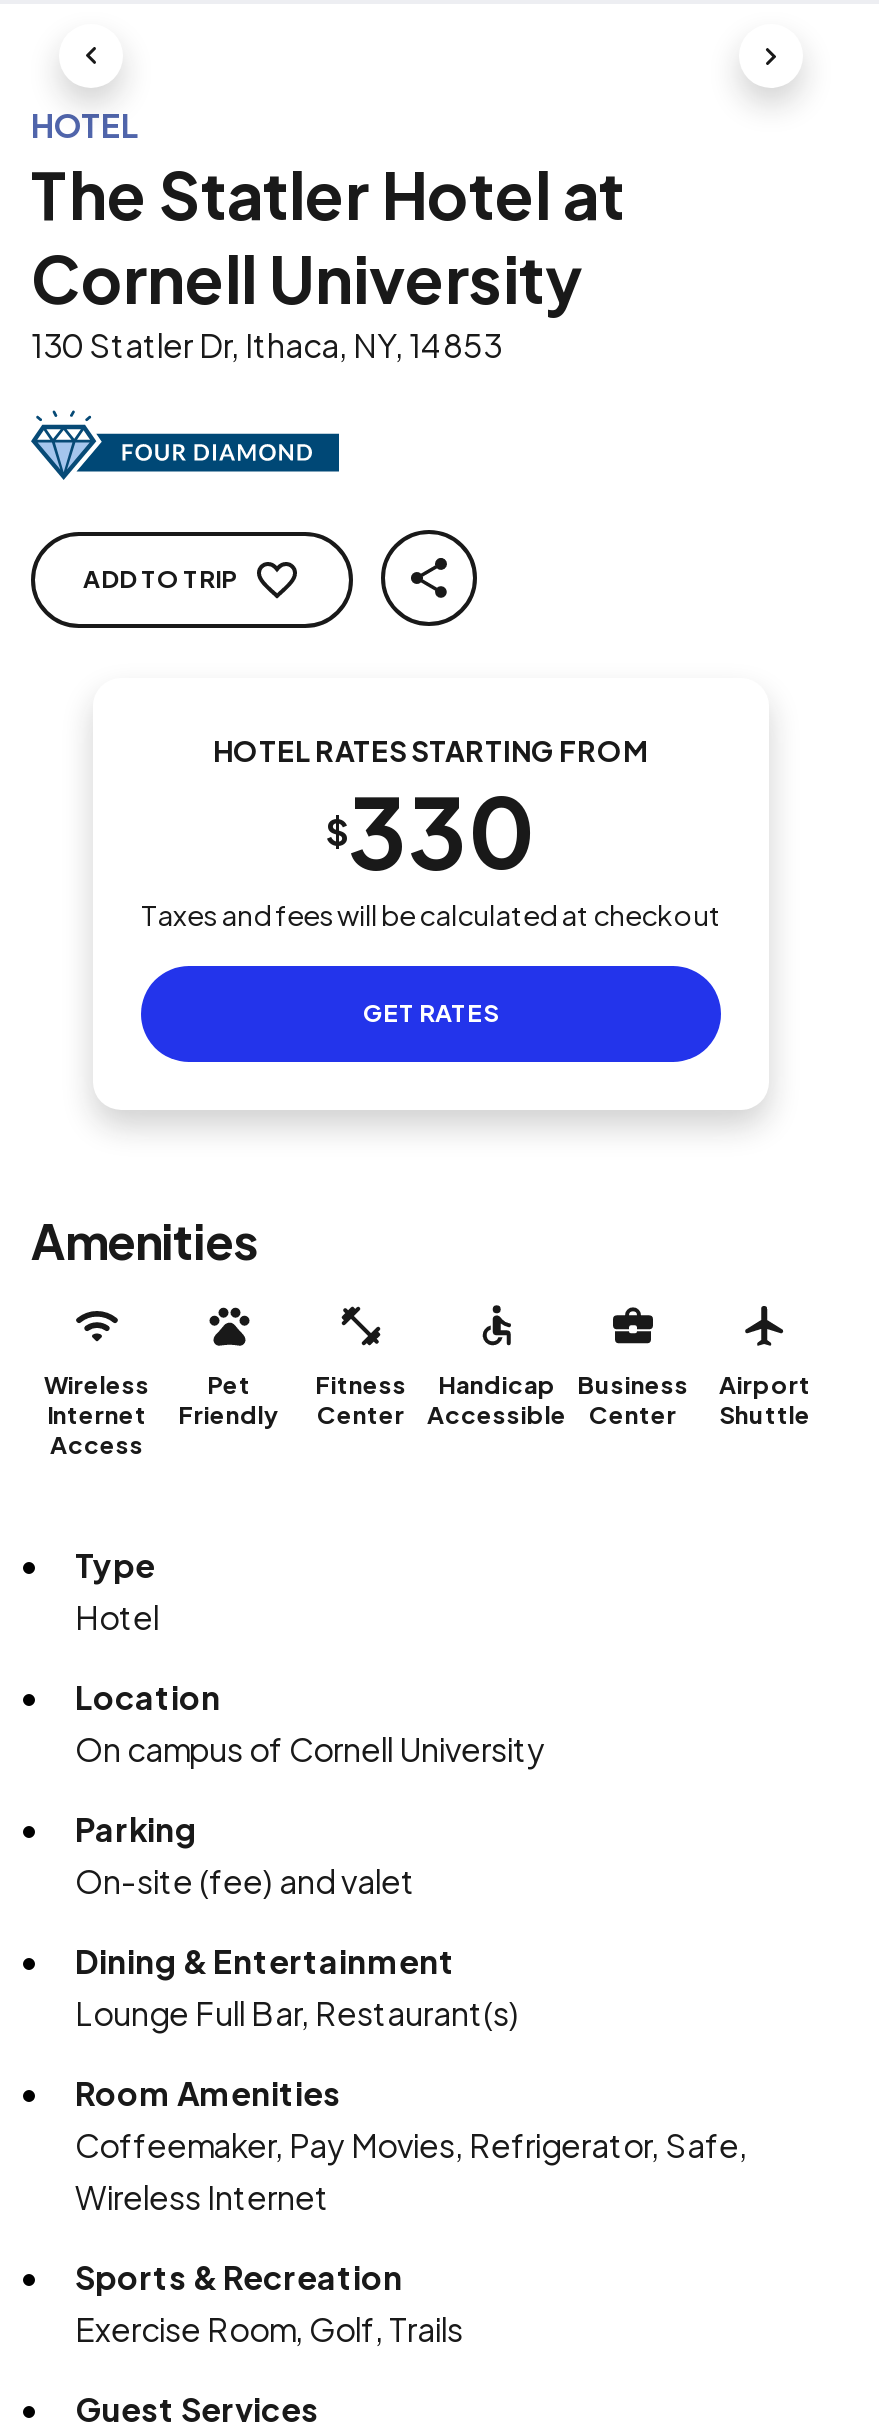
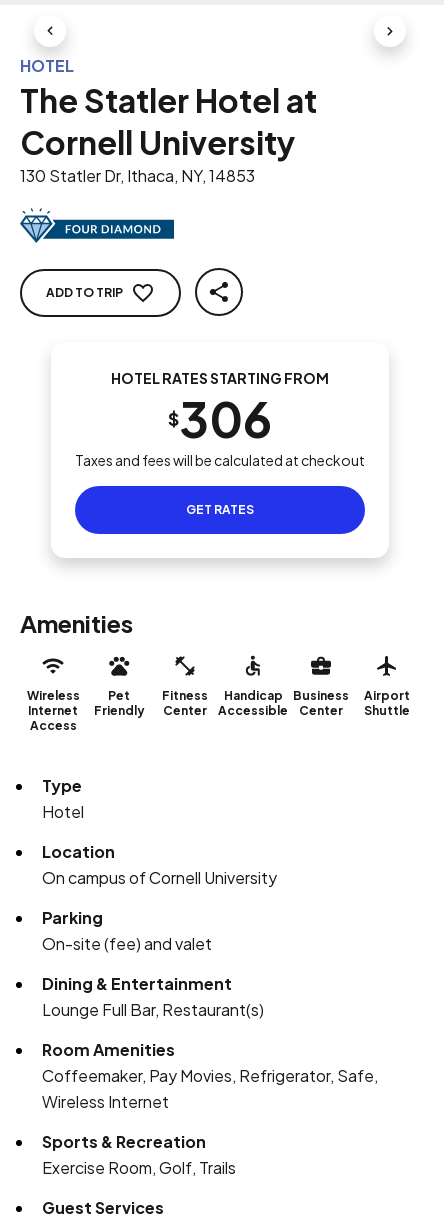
- $330
+ $306
